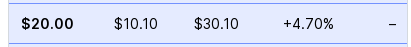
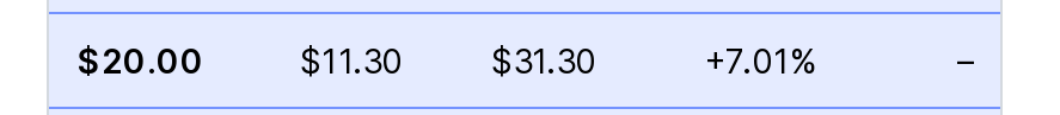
- $10.10
+ $11.30

- $30.10
+ $31.30

- +4.70%
+ +7.01%
